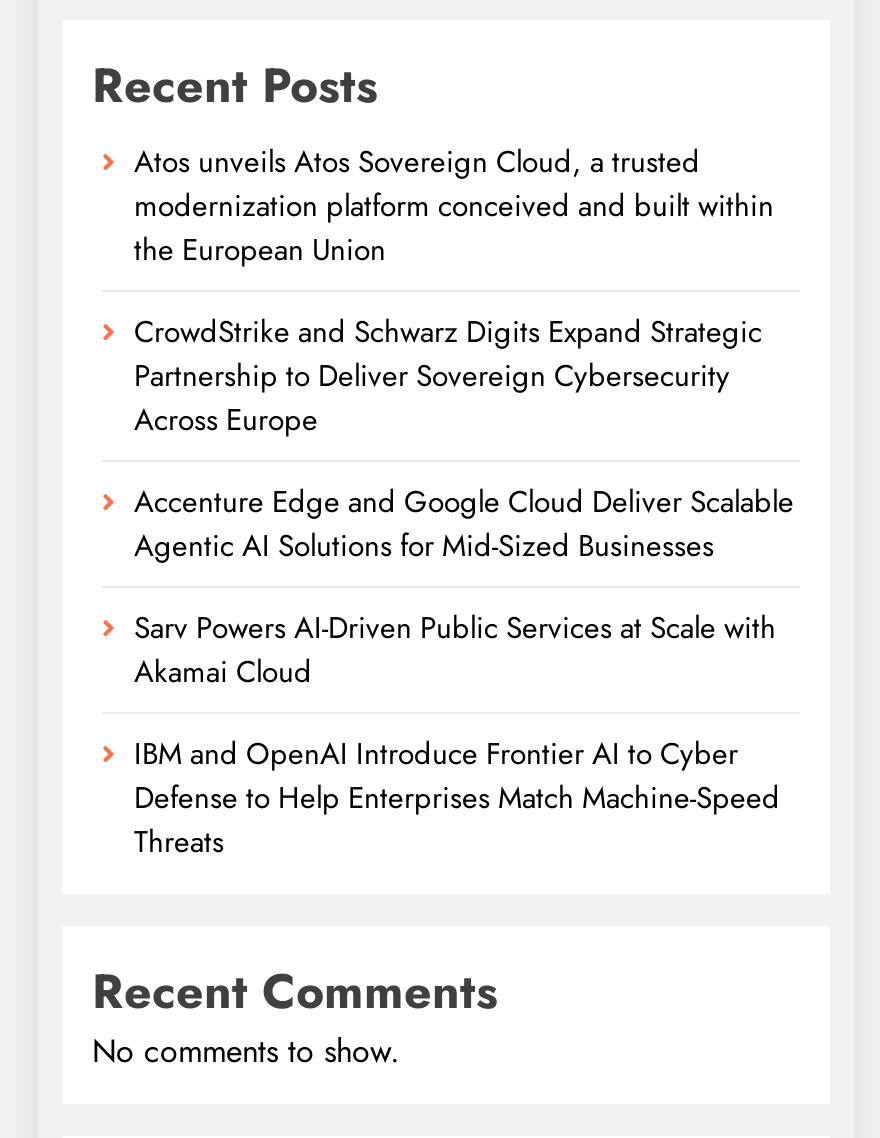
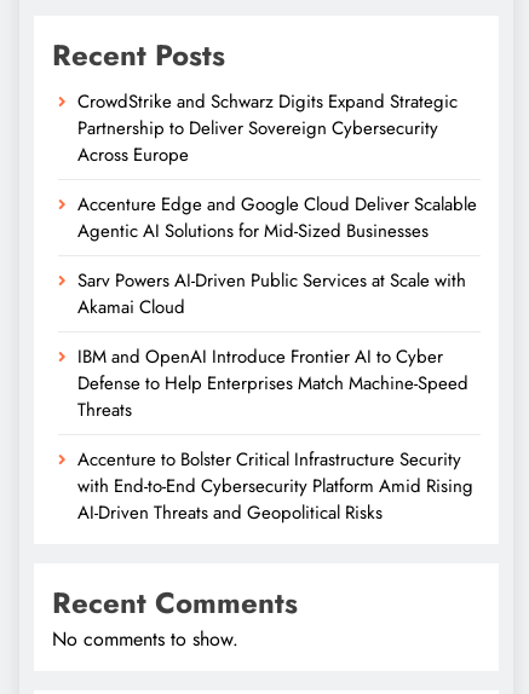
- Atos unveils Atos Sovereign Cloud, a trusted
- modernization platform conceived and built within
- the European Union

moved up: CrowdStrike and Schwarz Digits Expand Strategic | Partnership to Deliver Sovereign Cybersecurity | Across Europe | ... | Defense to Help Enterprises Match Machine-Speed | Threats

+ Accenture to Bolster Critical Infrastructure Security
+ with End-to-End Cybersecurity Platform Amid Rising
+ AI-Driven Threats and Geopolitical Risks
